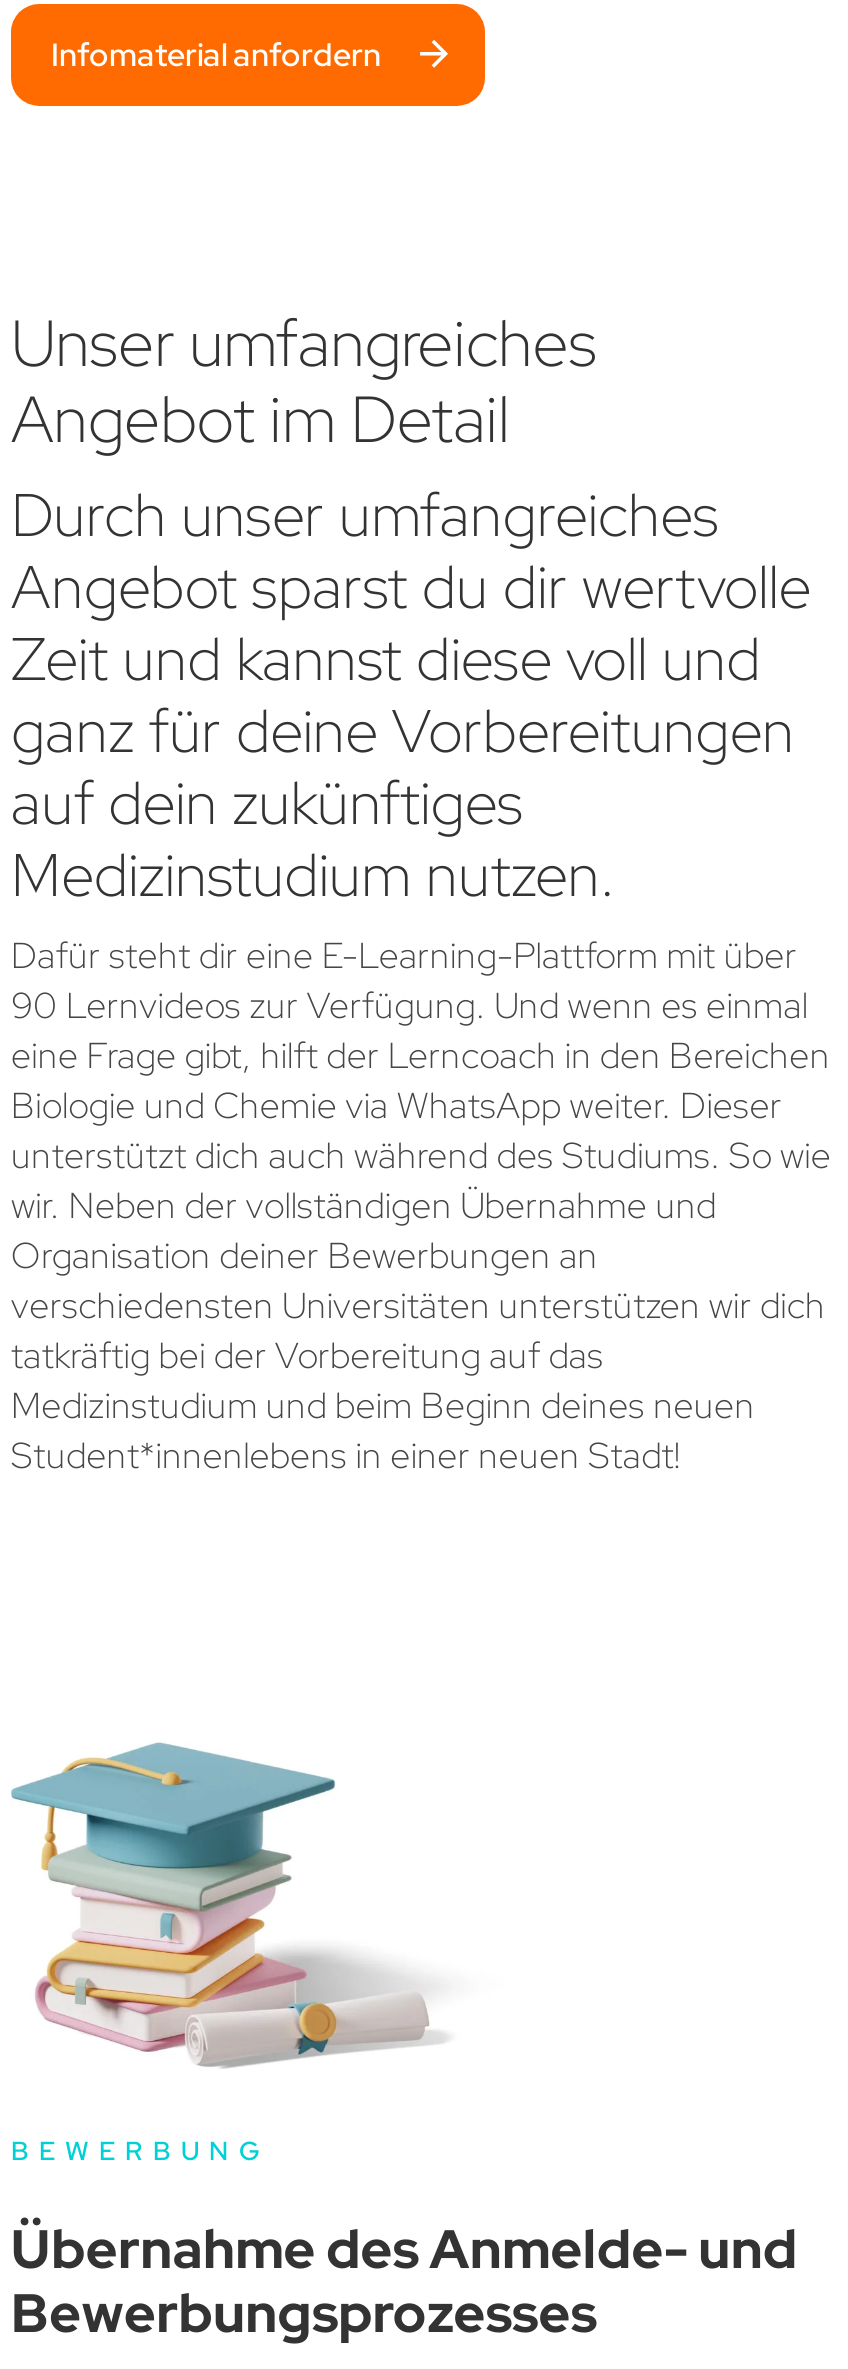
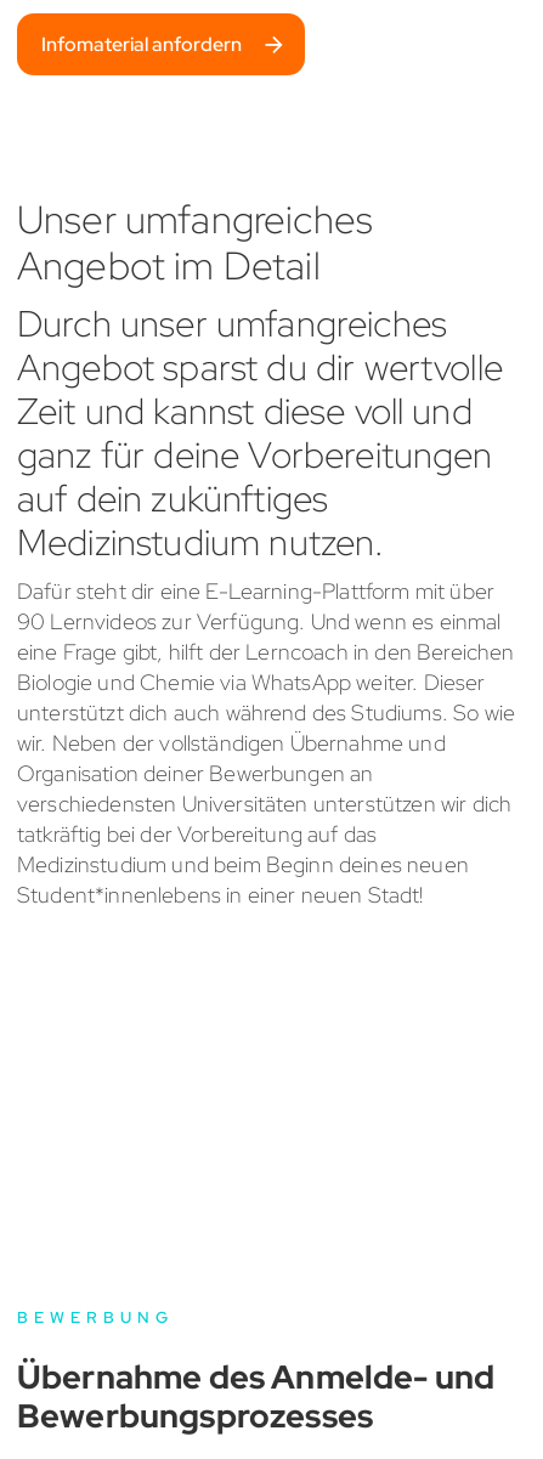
- [image]
